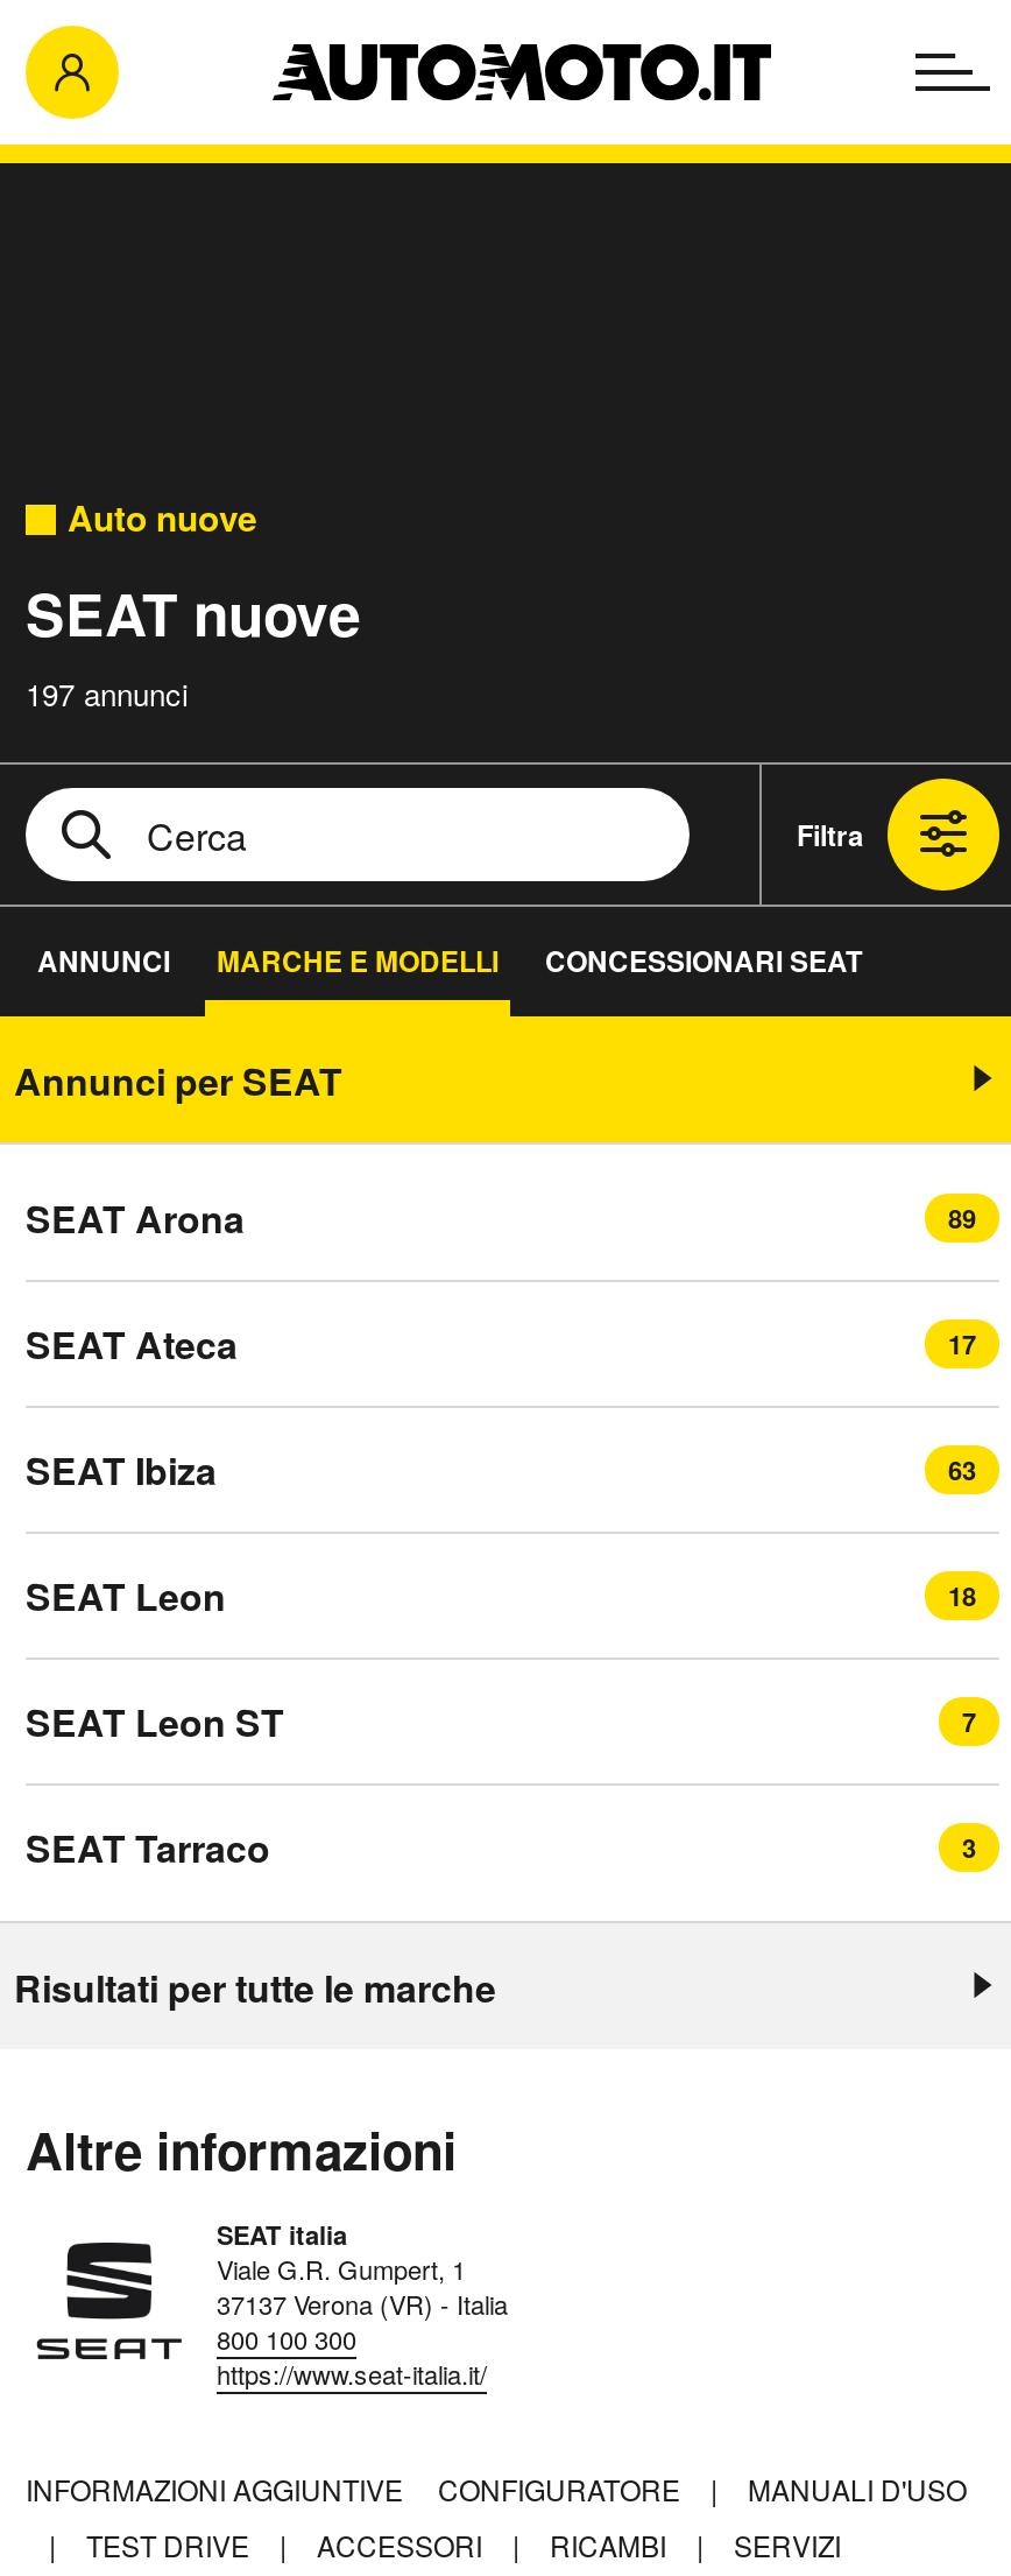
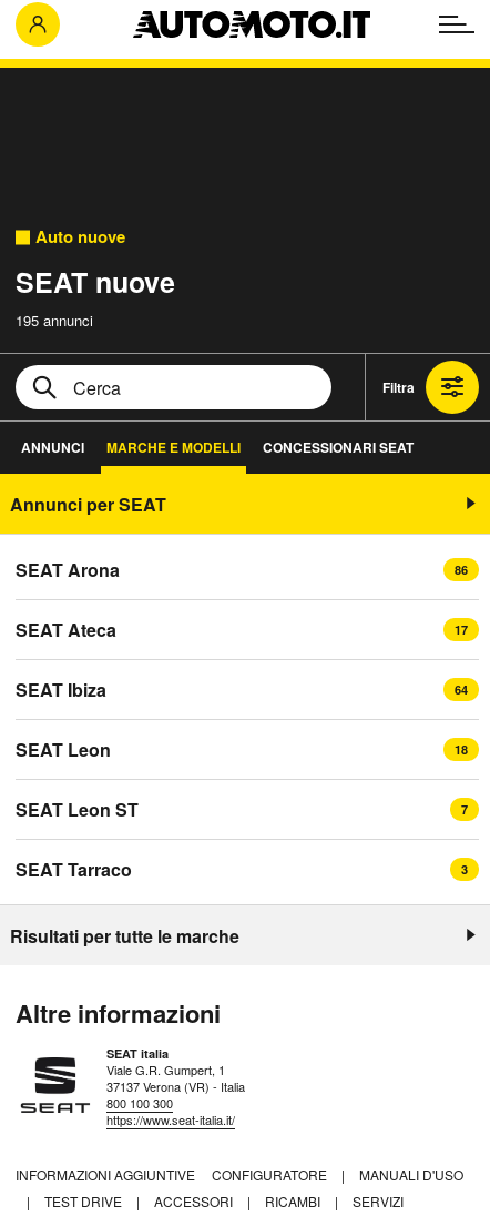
- 197 annunci
+ 195 annunci

- 89
+ 86

- 63
+ 64
